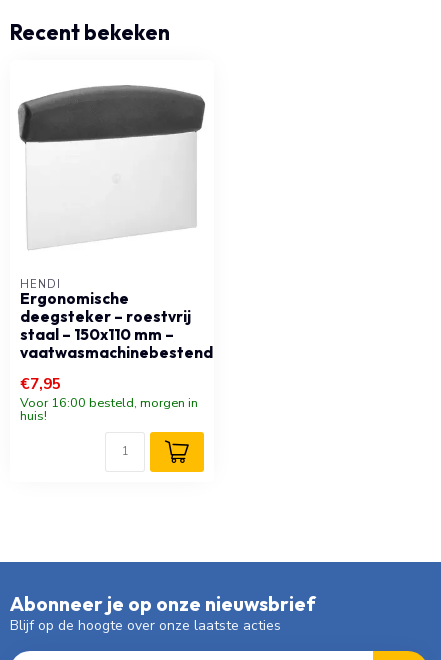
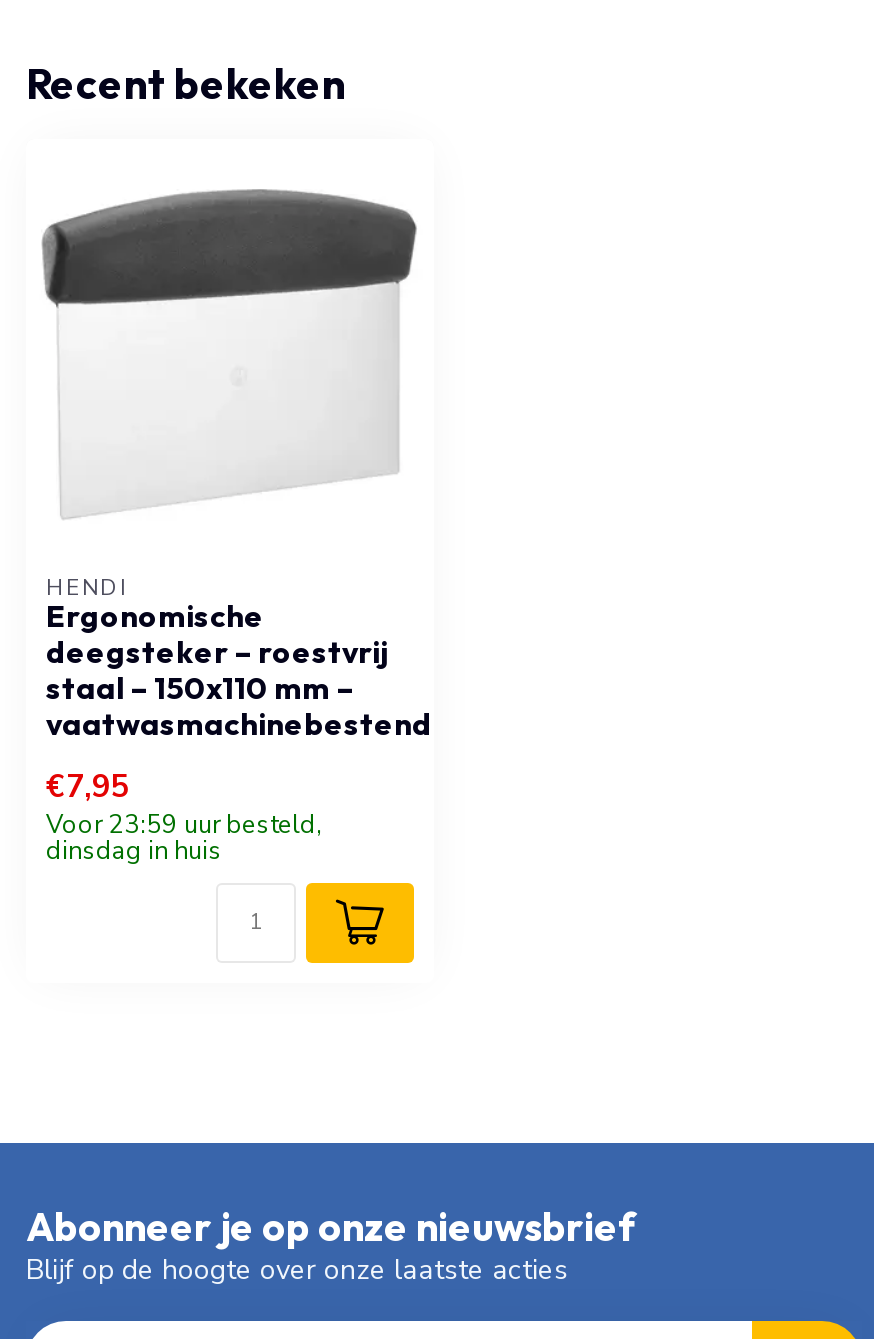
- Voor 16:00 besteld, morgen in
- huis!
+ Voor 23:59 uur besteld,
+ dinsdag in huis
